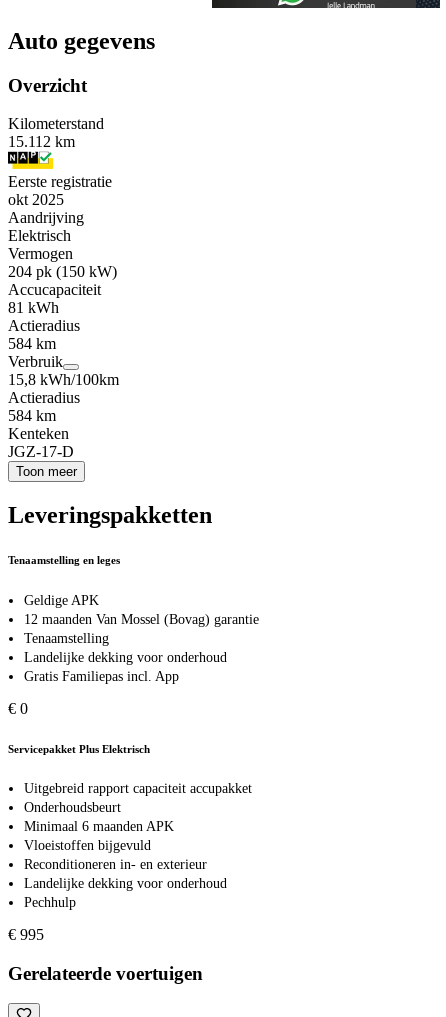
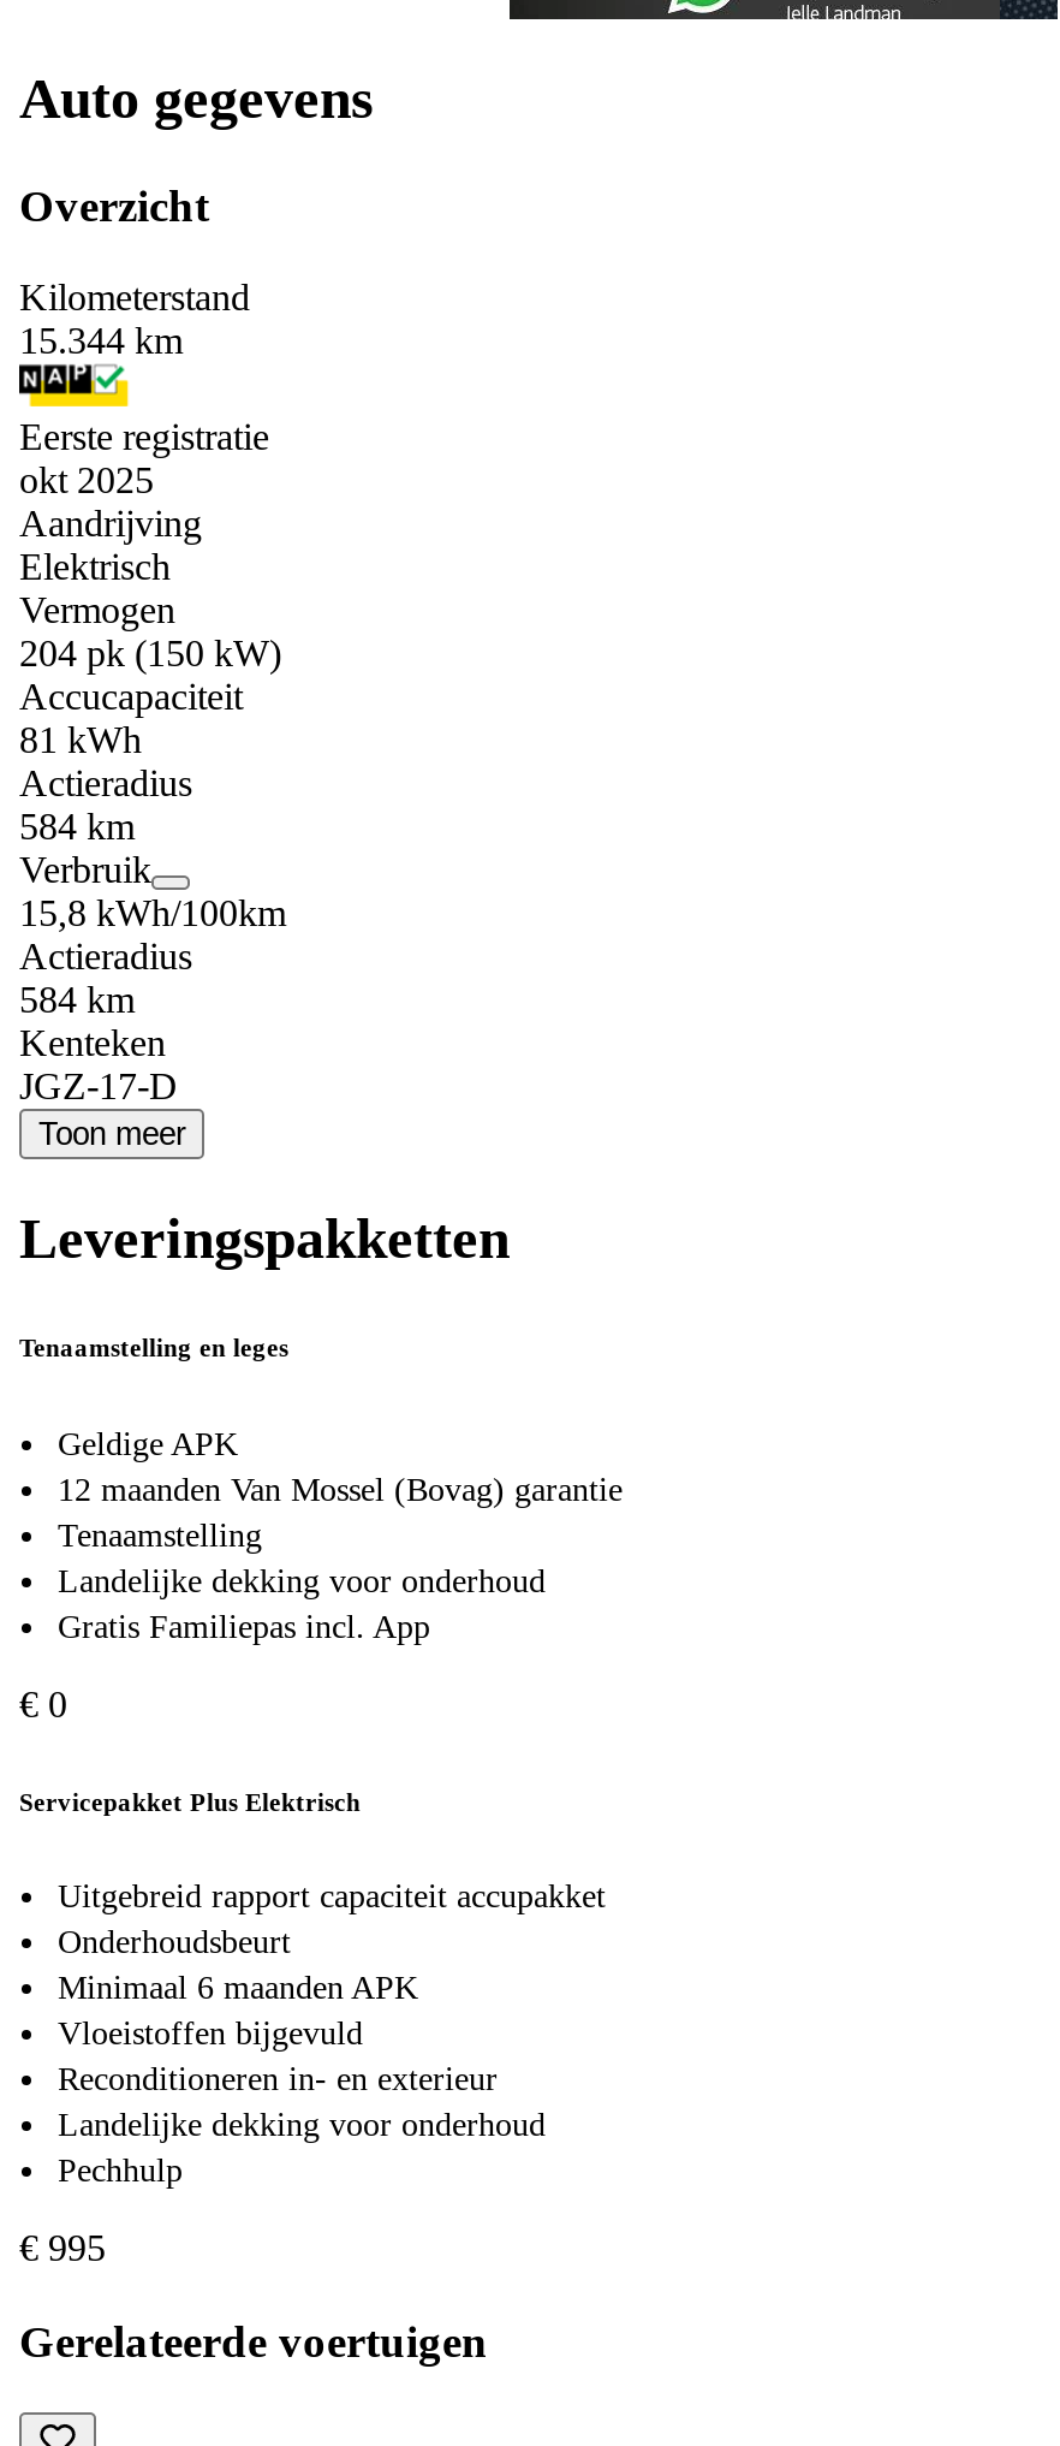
- 15.112 km
+ 15.344 km
